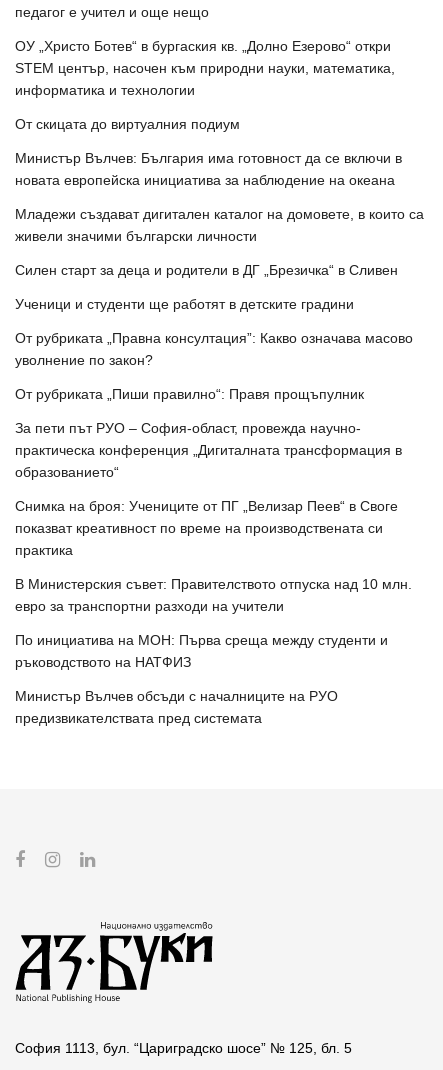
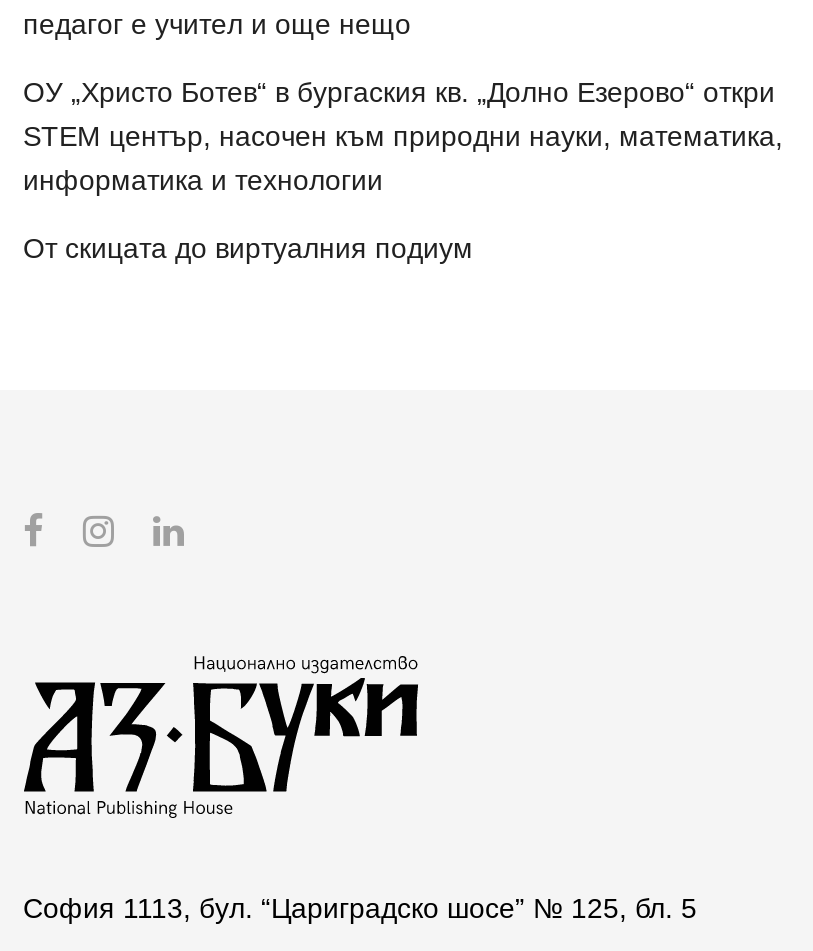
- Министър Вълчев: България има готовност да се включи в
- новата европейска инициатива за наблюдение на океана
- Младежи създават дигитален каталог на домовете, в които са
- живели значими български личности
- Силен старт за деца и родители в ДГ „Брезичка“ в Сливен
- Ученици и студенти ще работят в детските градини
- От рубриката „Правна консултация”: Какво означава масово
- уволнение по закон?
- От рубриката „Пиши правилно“: Правя прощъпулник
- За пети път РУО – София-област, провежда научно-
- практическа конференция „Дигиталната трансформация в
- образованието“
- Снимка на броя: Учениците от ПГ „Велизар Пеев“ в Своге
- показват креативност по време на производствената си
- практика
- В Министерския съвет: Правителството отпуска над 10 млн.
- евро за транспортни разходи на учители
- По инициатива на МОН: Първа среща между студенти и
- ръководството на НАТФИЗ
- Министър Вълчев обсъди с началниците на РУО
- предизвикателствата пред системата
